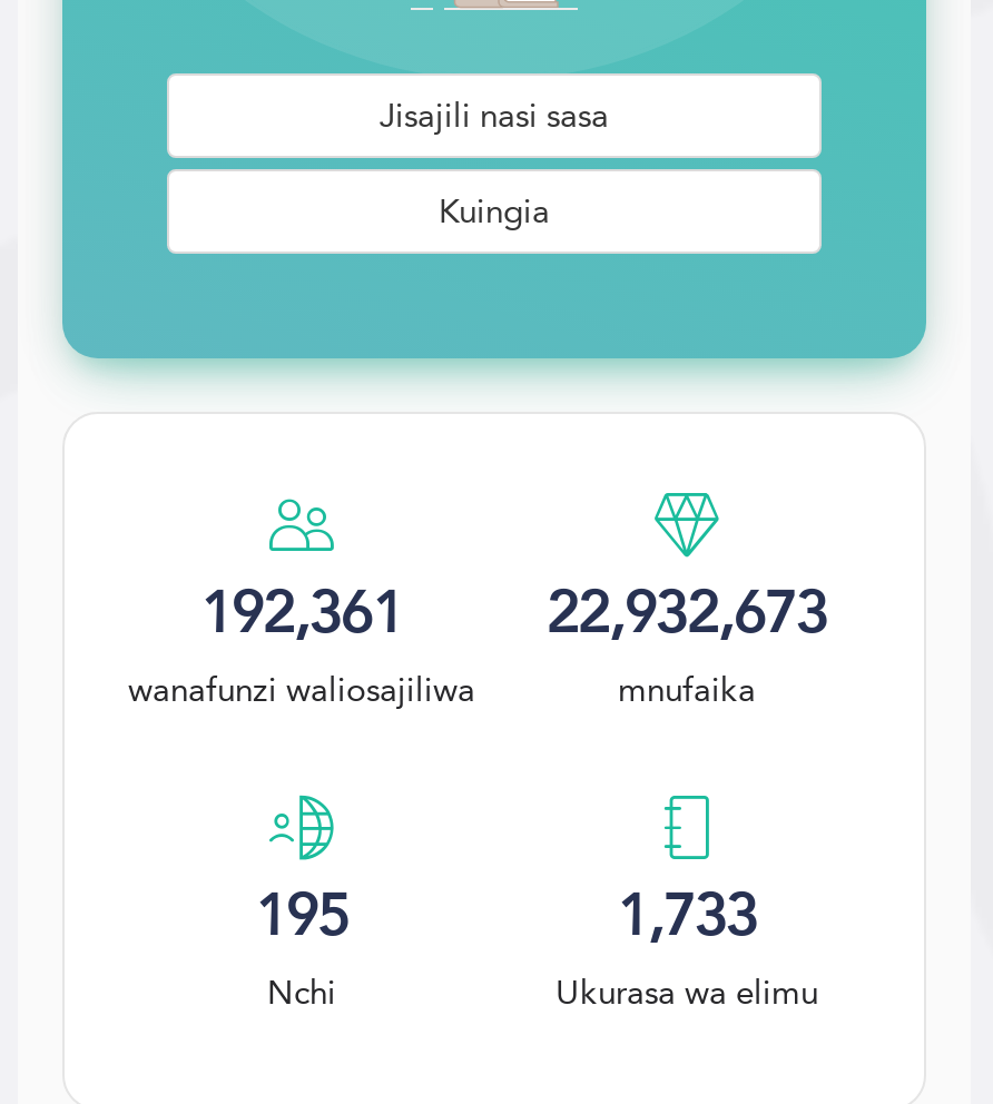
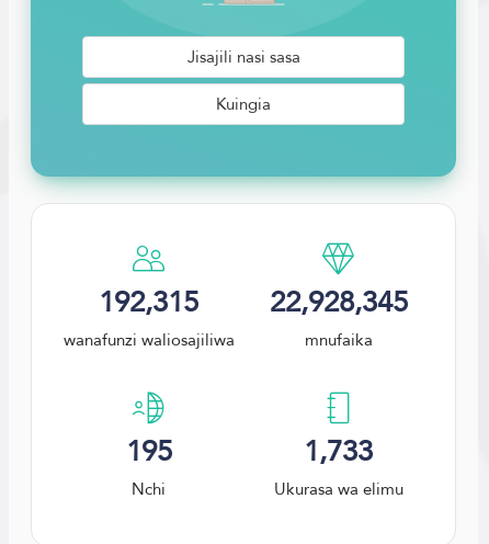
- 192,361
+ 192,315

- 22,932,673
+ 22,928,345
